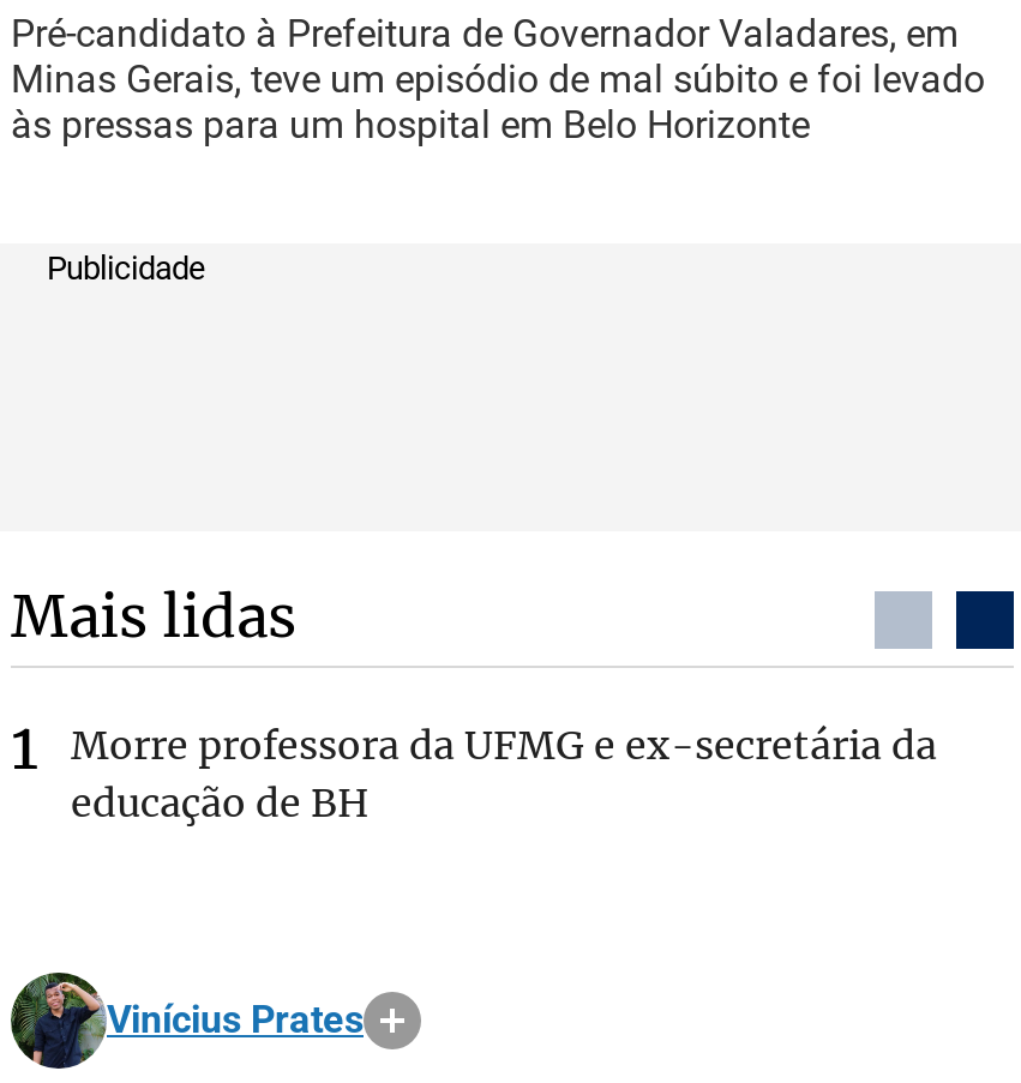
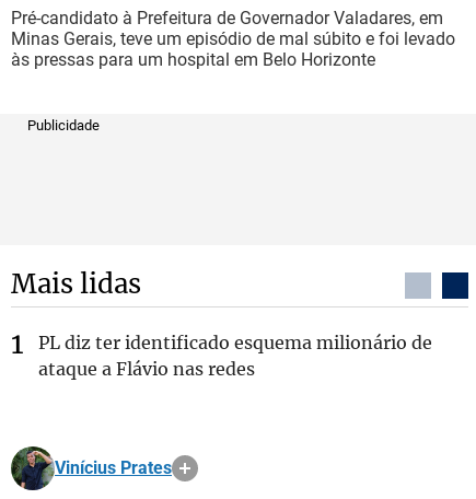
- Morre professora da UFMG e ex-secretária da
- educação de BH
+ PL diz ter identificado esquema milionário de
+ ataque a Flávio nas redes
